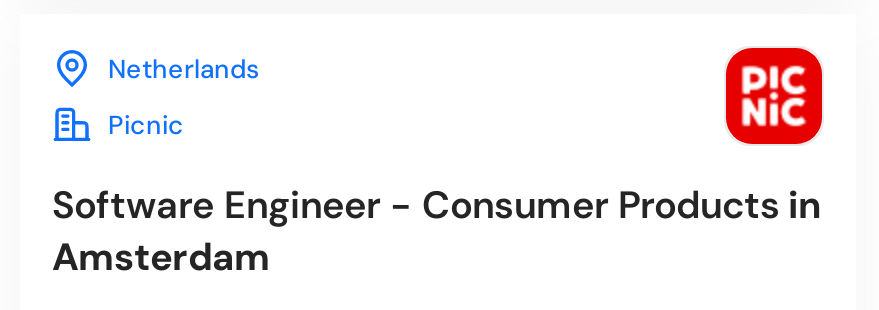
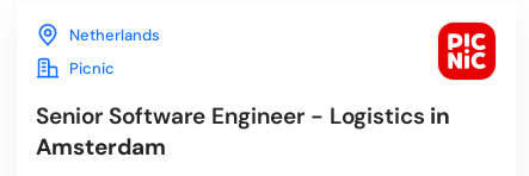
- Software Engineer - Consumer Products in
+ Senior Software Engineer - Logistics in
